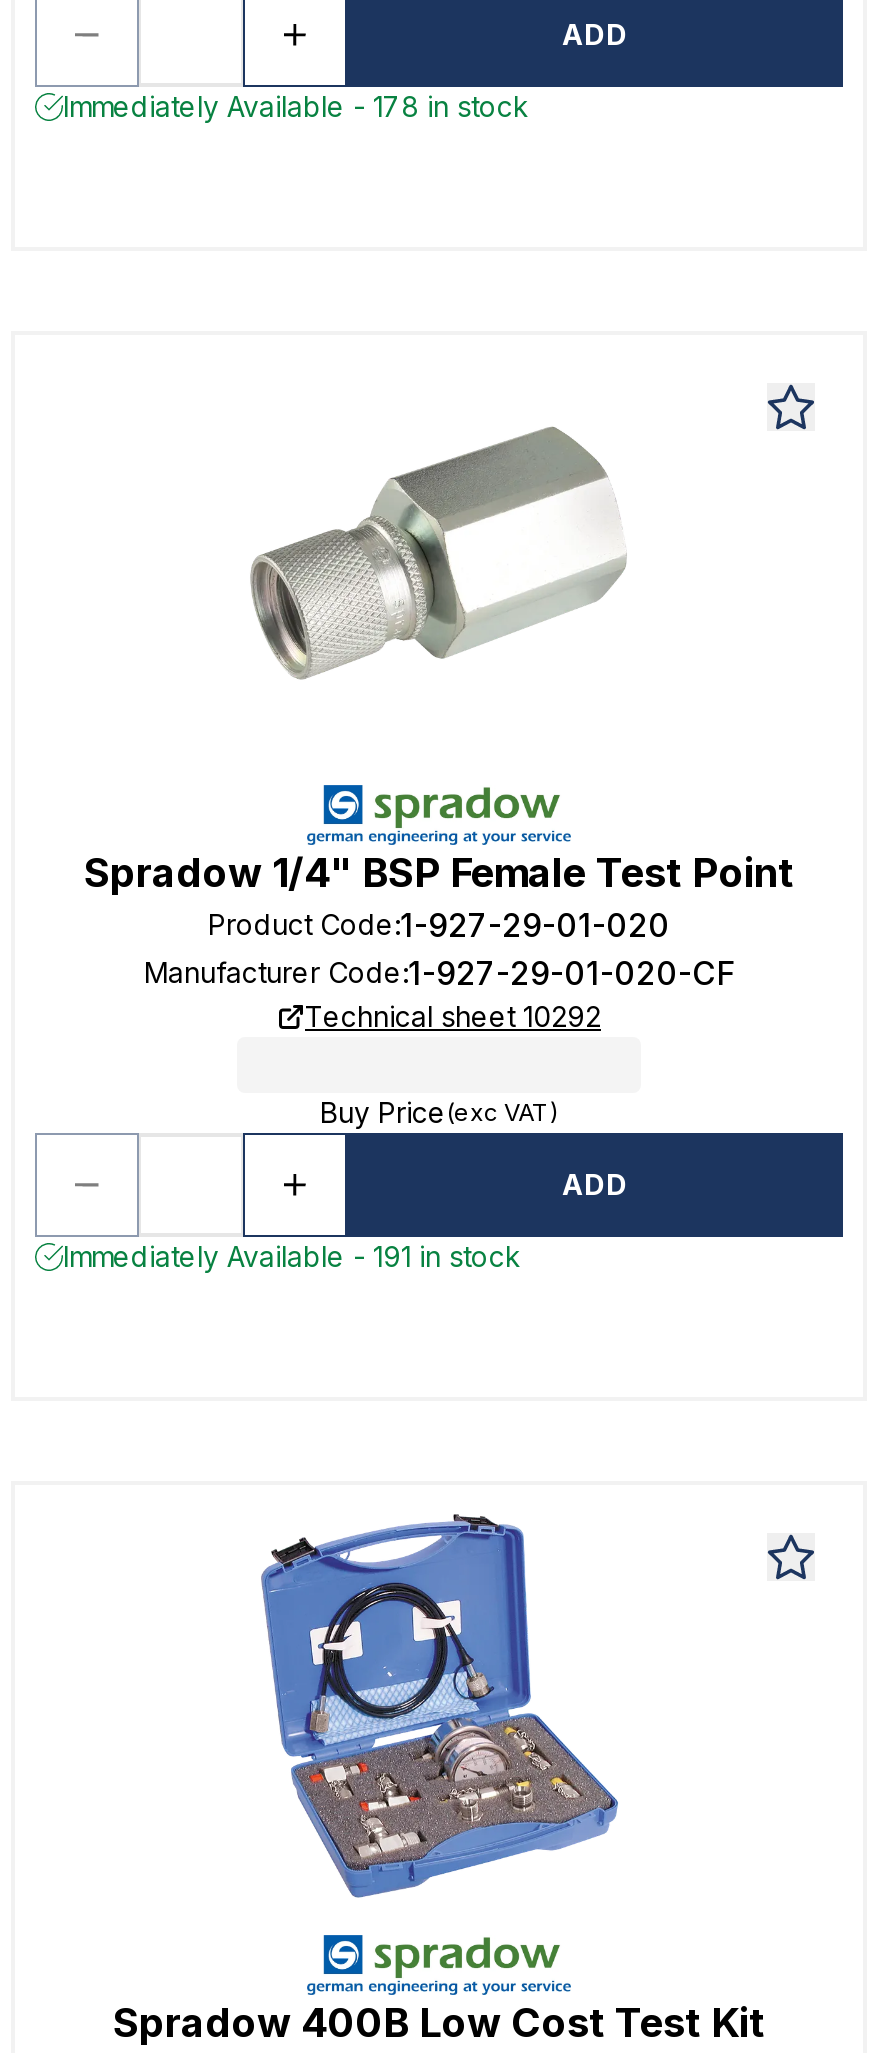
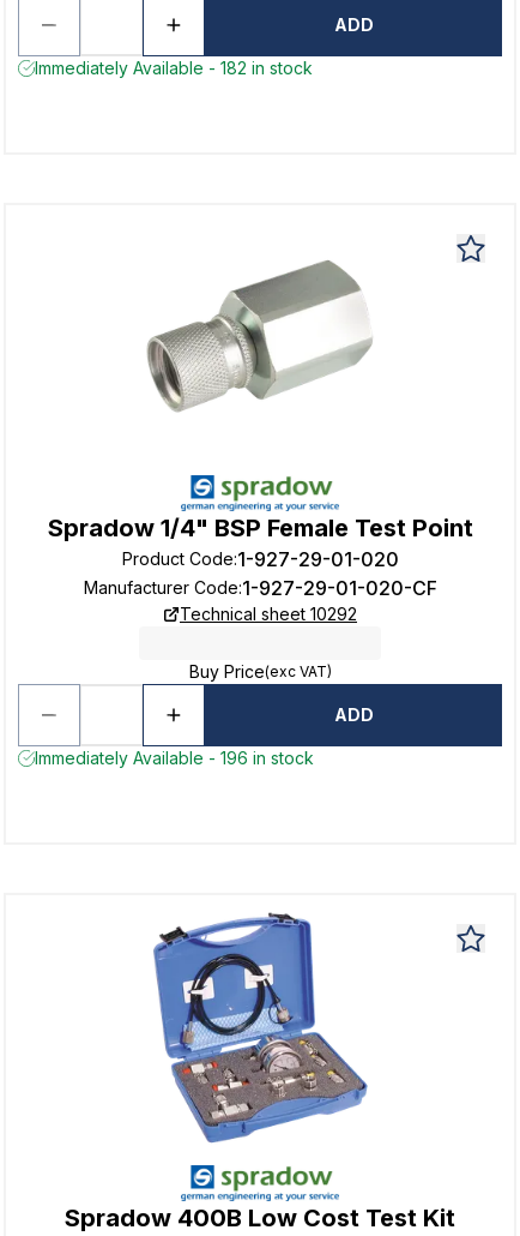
- Immediately Available - 178 in stock
+ Immediately Available - 182 in stock

- Immediately Available - 191 in stock
+ Immediately Available - 196 in stock
